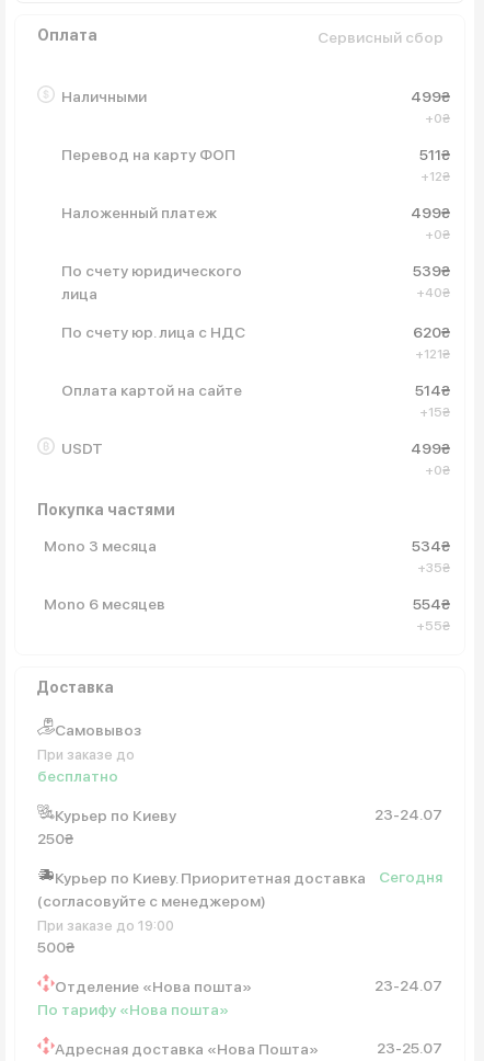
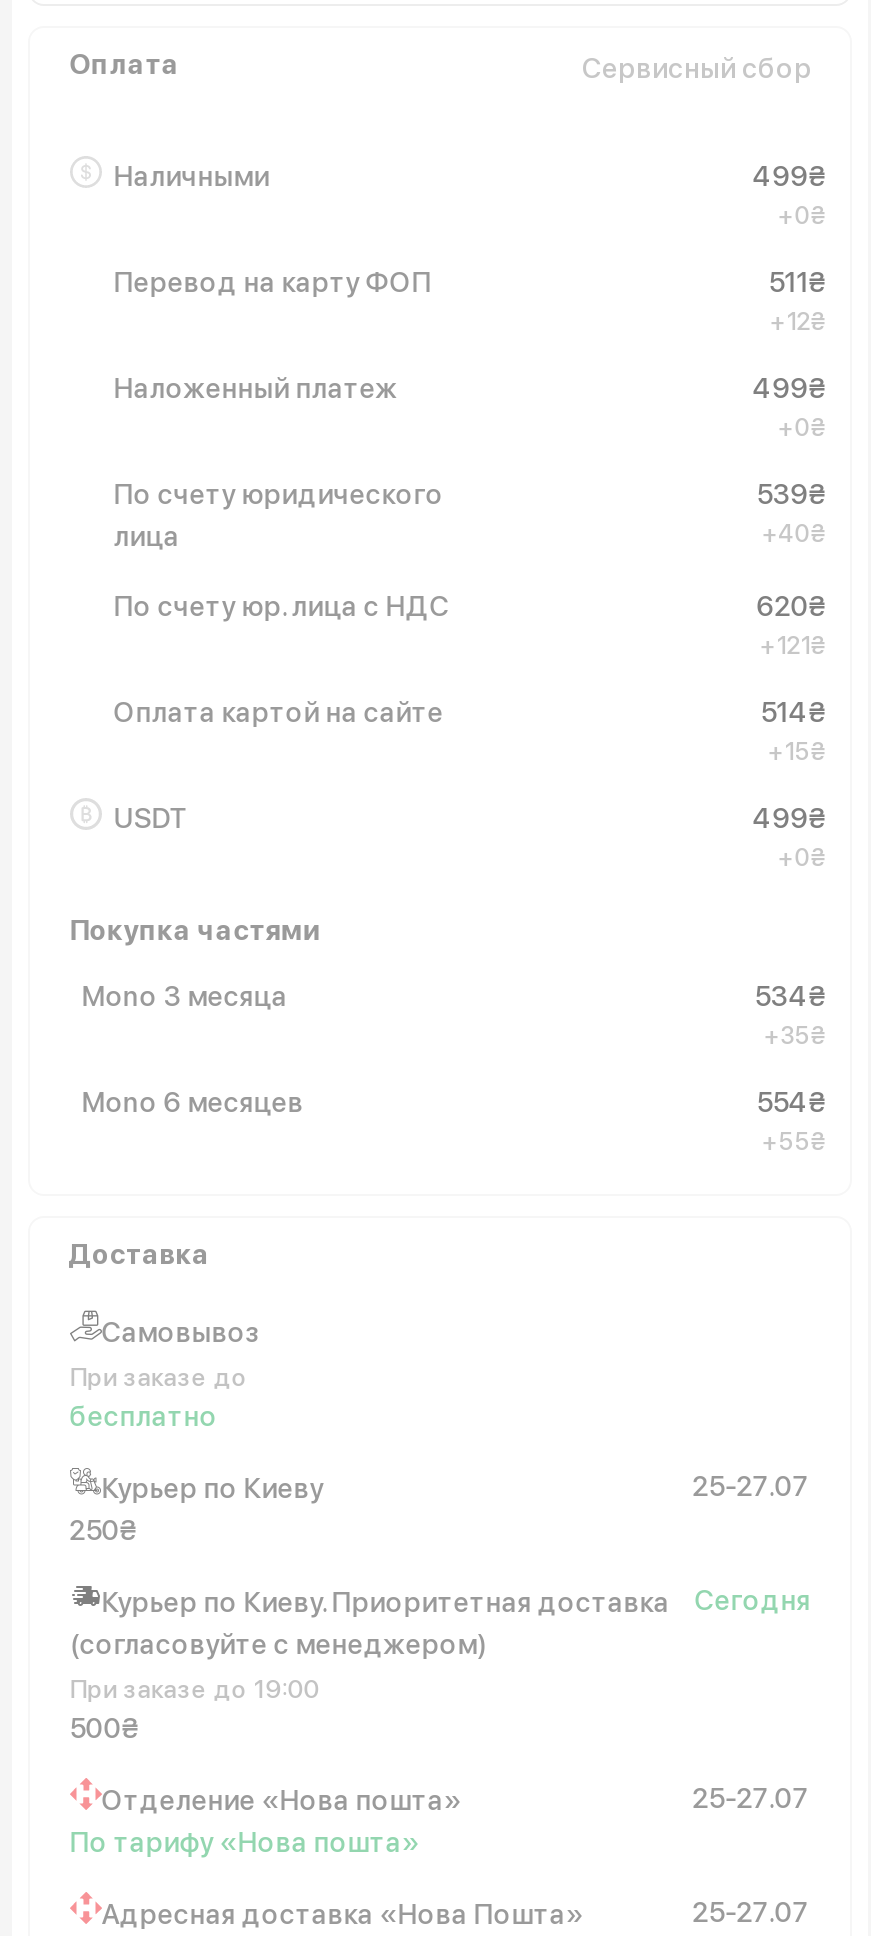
- 23-24.07
+ 25-27.07

- 23-24.07
+ 25-27.07

- 23-25.07
+ 25-27.07
